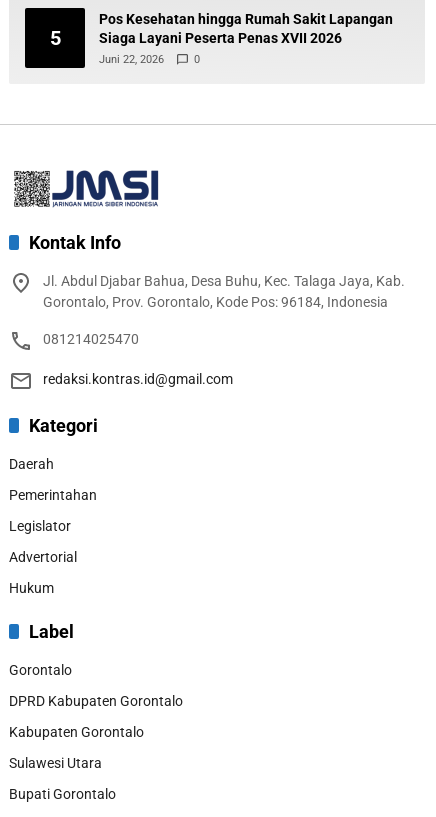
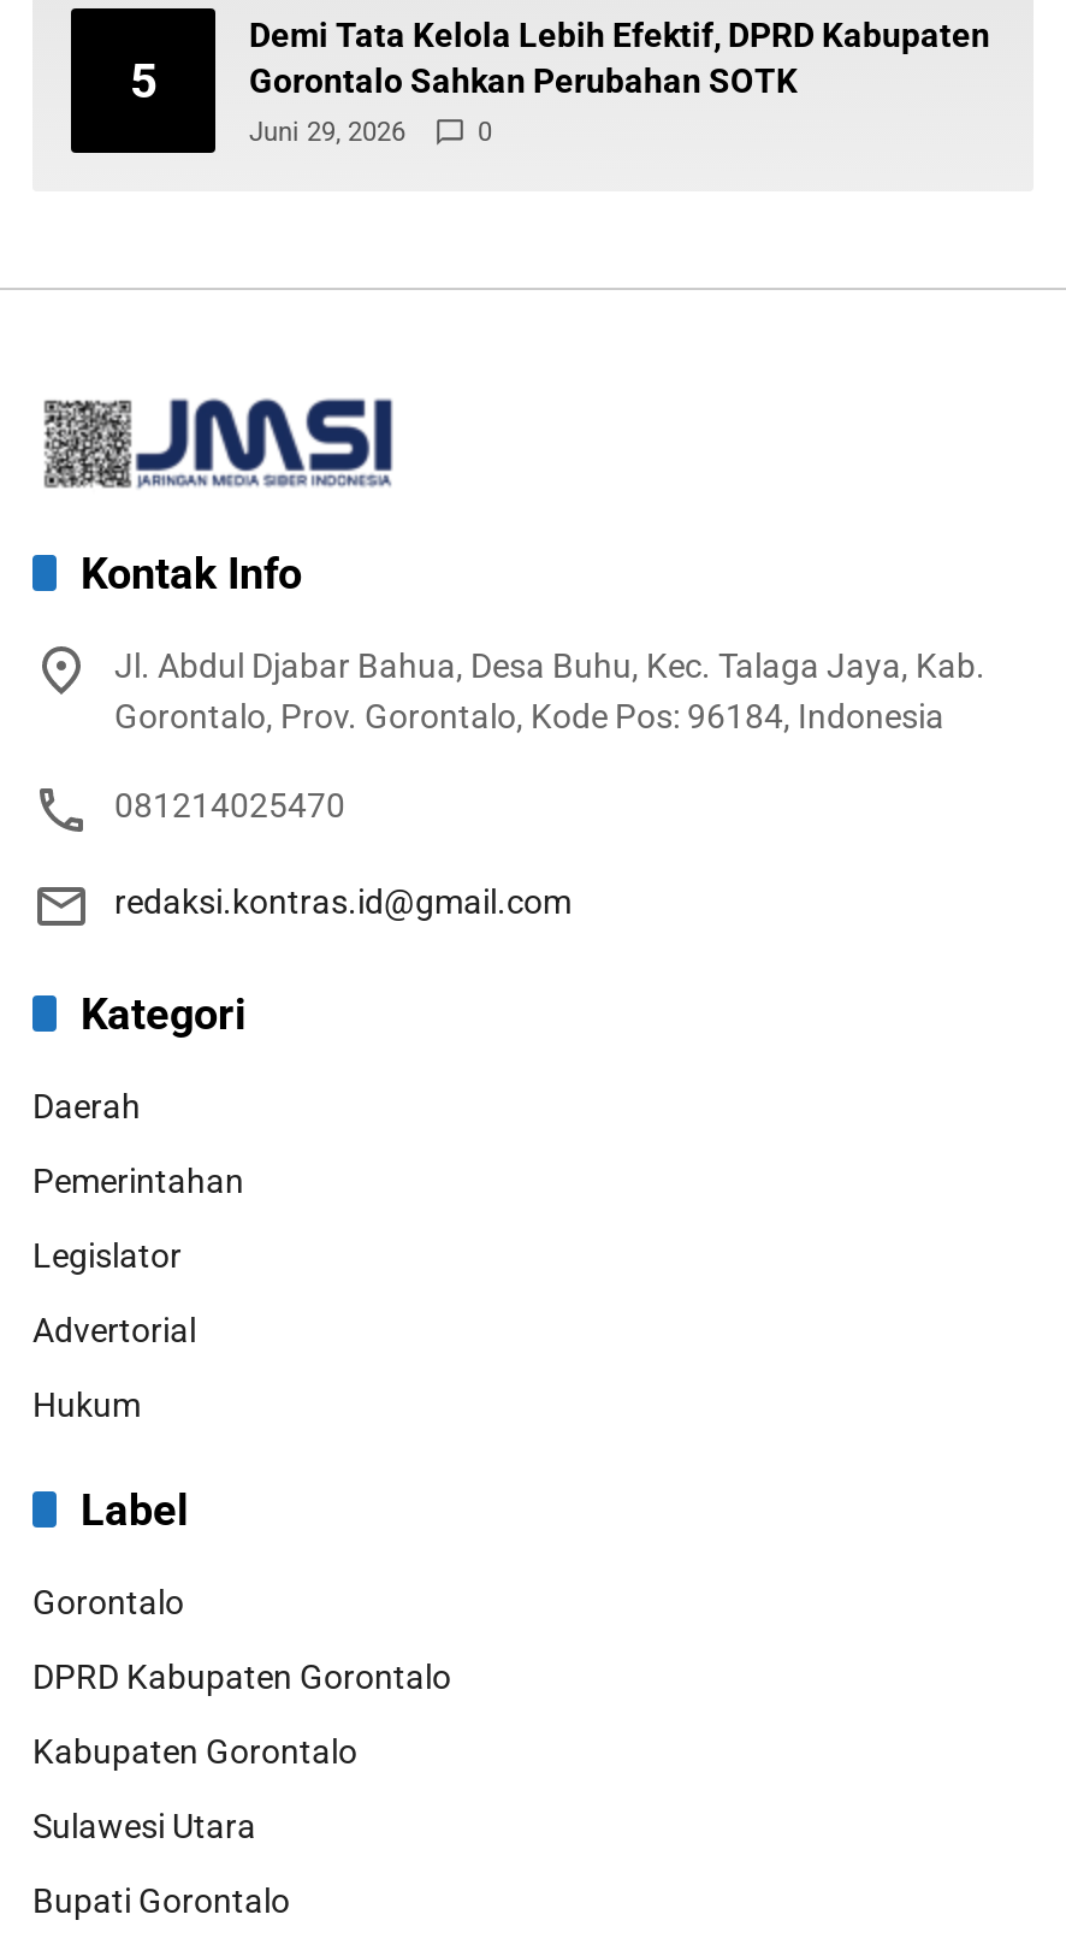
- Pos Kesehatan hingga Rumah Sakit Lapangan
- Siaga Layani Peserta Penas XVII 2026
- Juni 22, 2026
+ Demi Tata Kelola Lebih Efektif, DPRD Kabupaten
+ Gorontalo Sahkan Perubahan SOTK
+ Juni 29, 2026
